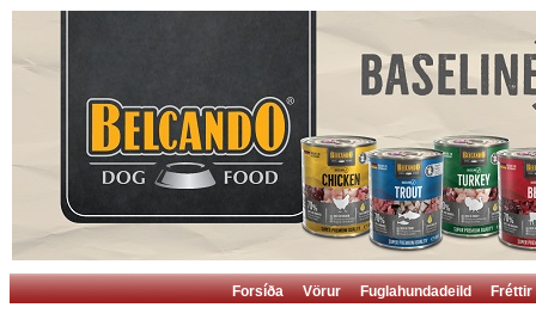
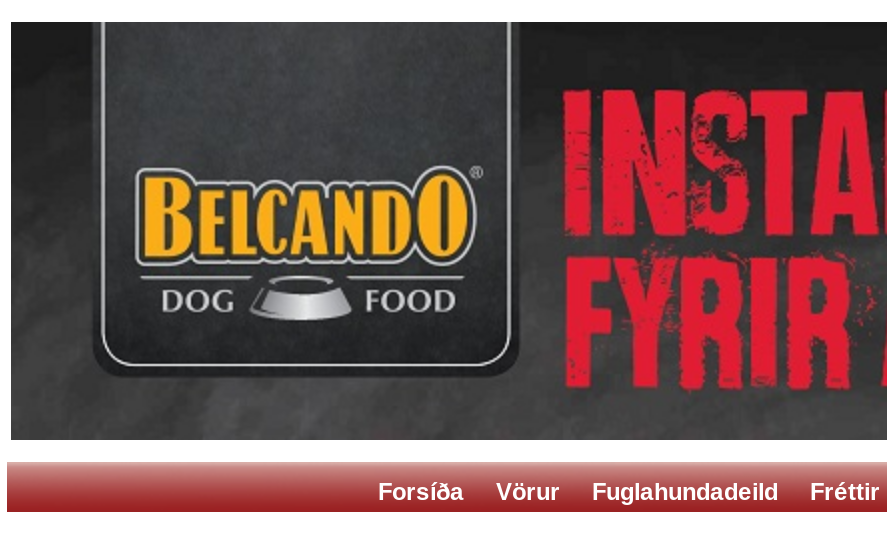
- [image]
+ [image]
